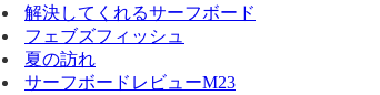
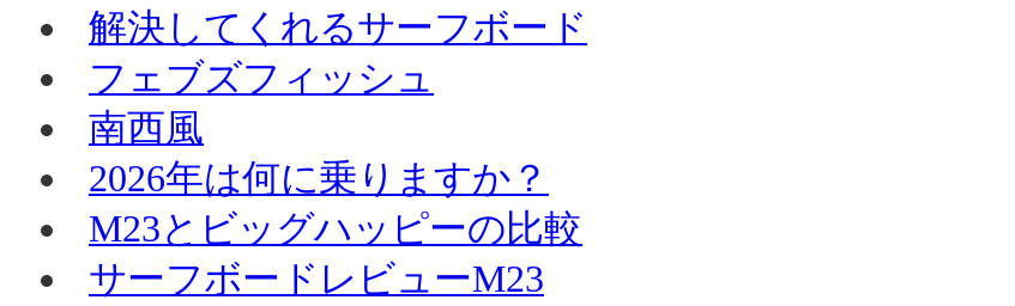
- 夏の訪れ
+ 南西風
+ 2026年は何に乗りますか？
+ M23とビッグハッピーの比較
